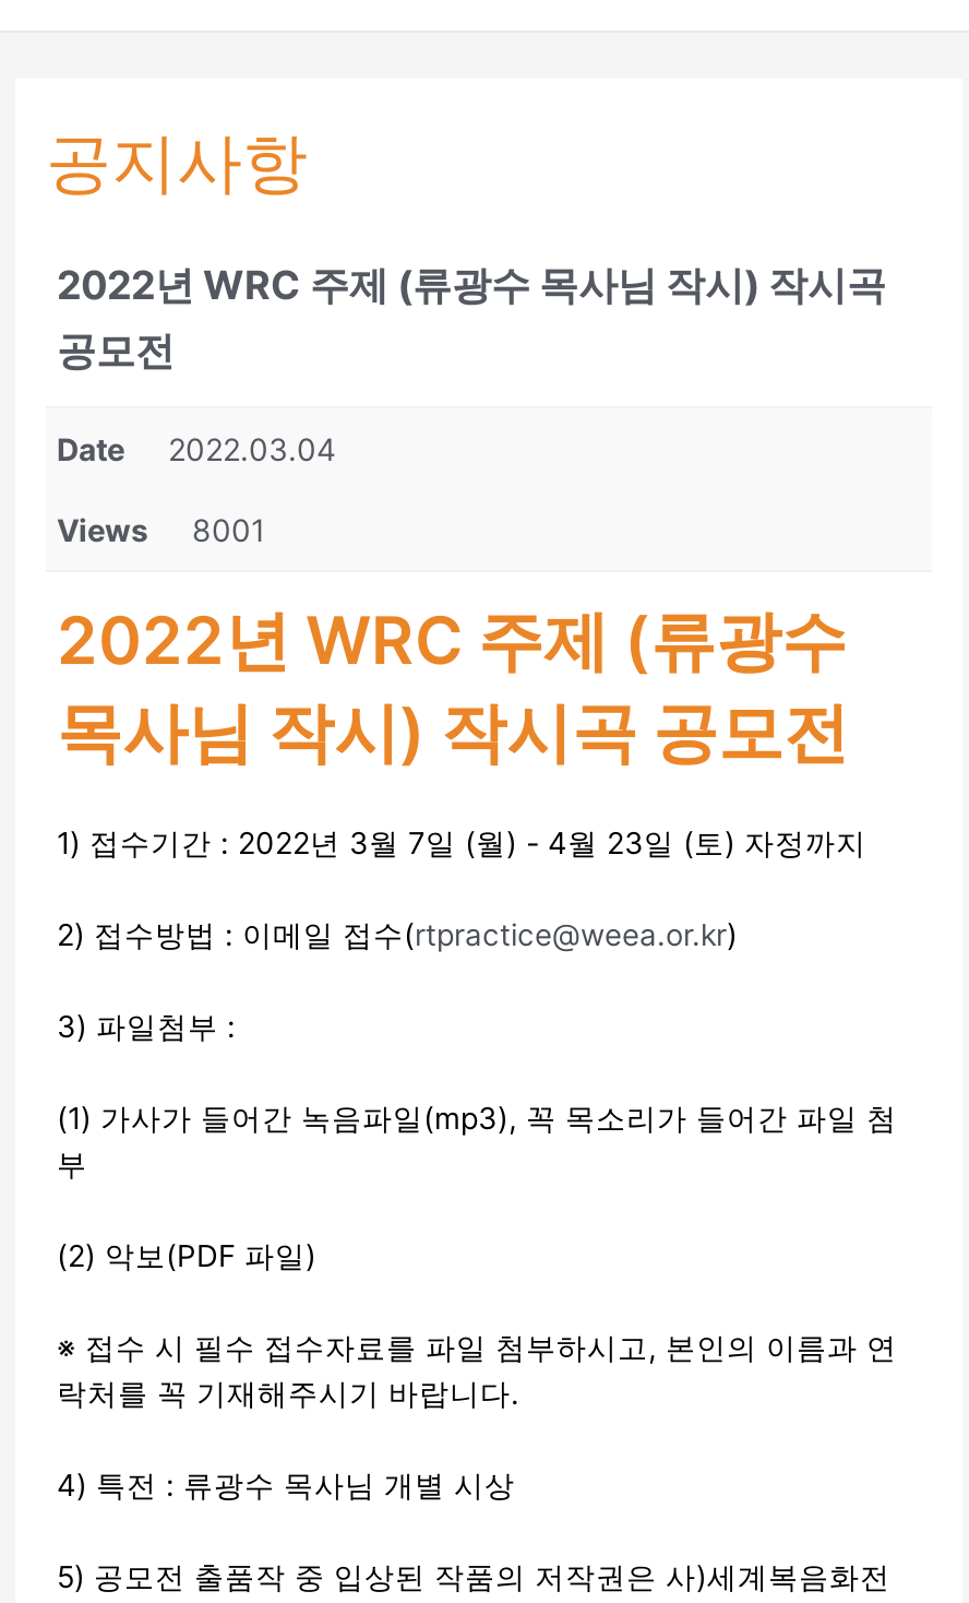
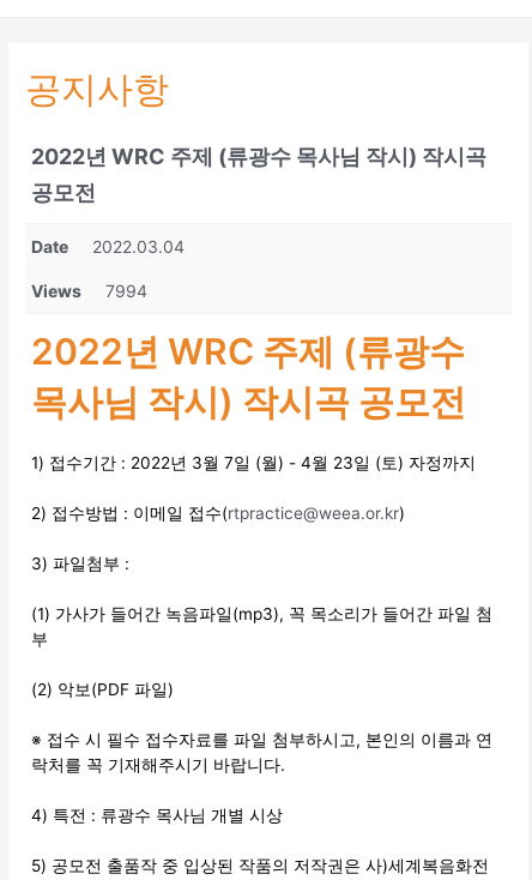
- Views 8001
+ Views 7994
